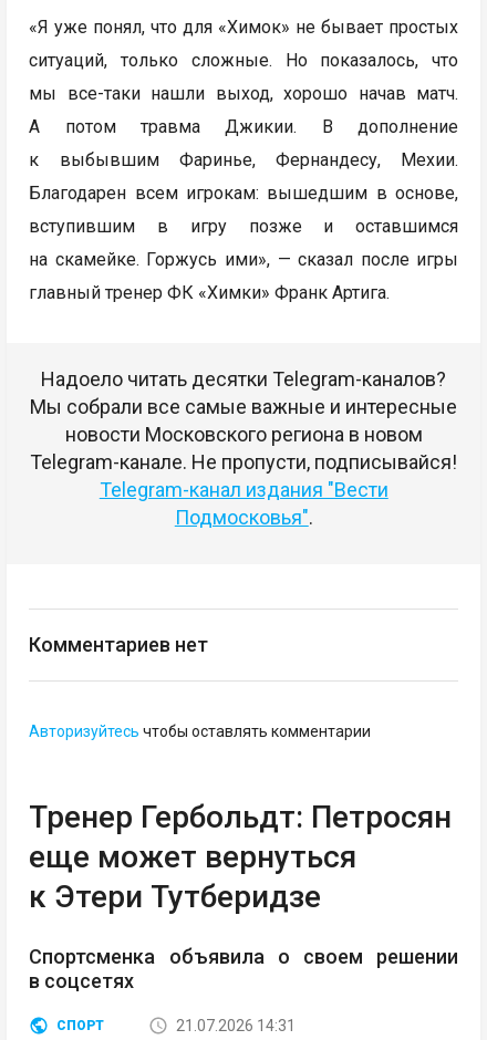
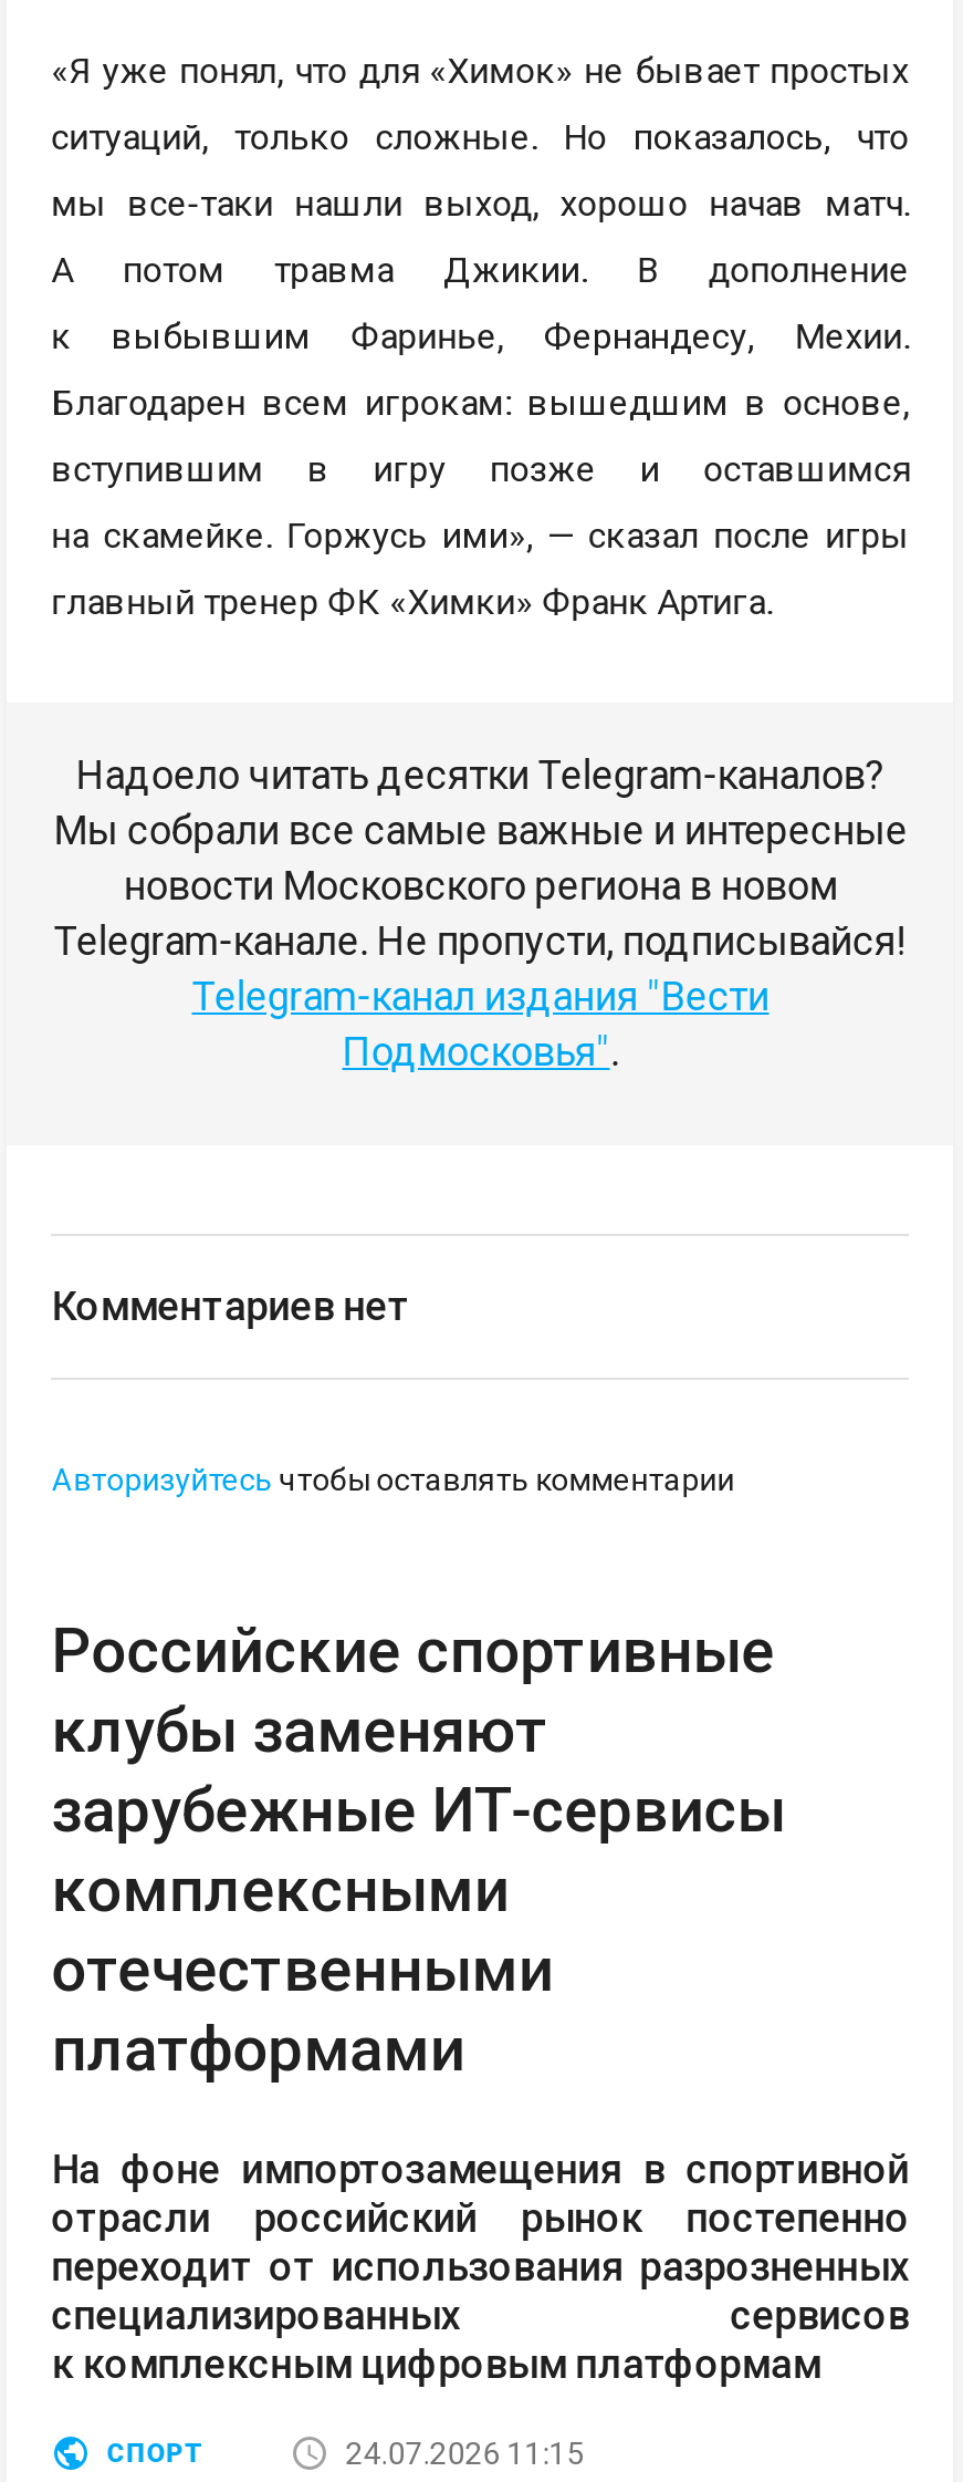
- Тренер Гербольдт: Петросян
- еще может вернуться
- к Этери Тутберидзе
+ Российские спортивные
+ клубы заменяют
+ зарубежные ИТ-сервисы
+ комплексными
+ отечественными
+ платформами

- Спортсменка объявила о своем решении
- в соцсетях
+ На фоне импортозамещения в спортивной
+ отрасли российский рынок постепенно
+ переходит от использования разрозненных
+ специализированных сервисов
+ к комплексным цифровым платформам

- 21.07.2026 14:31
+ 24.07.2026 11:15
